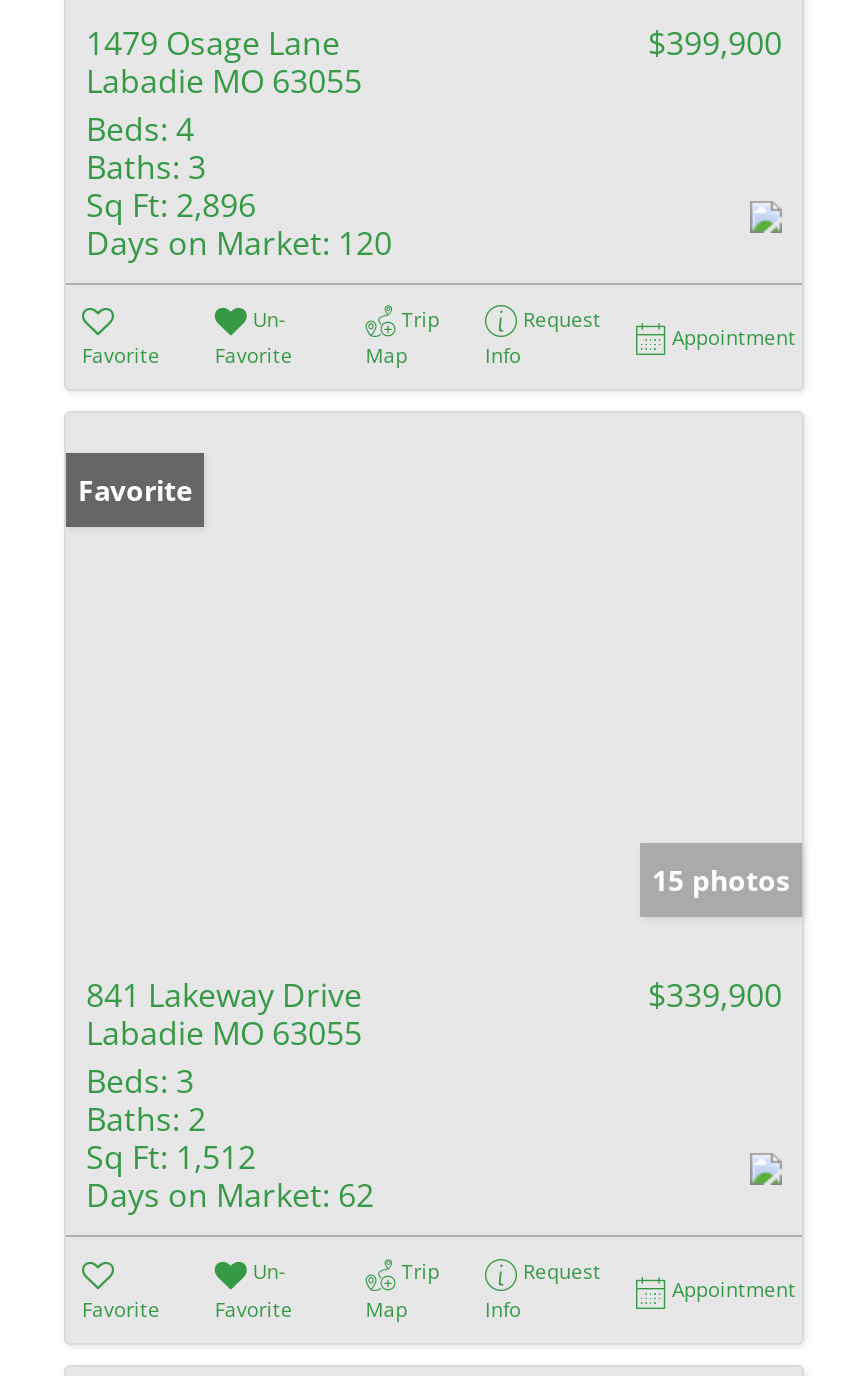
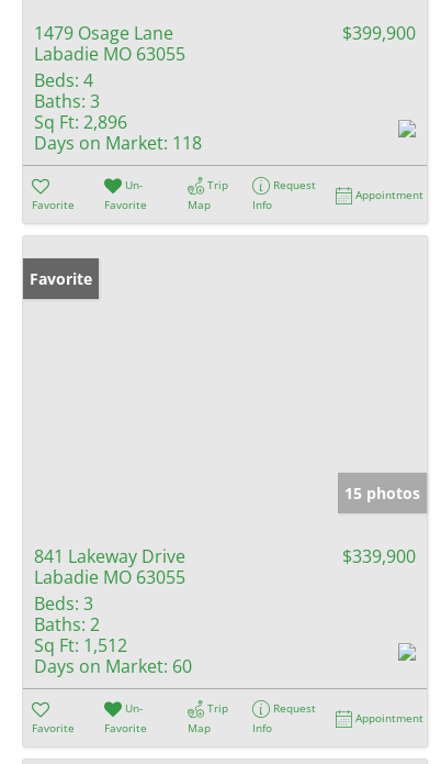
- Days on Market: 120
+ Days on Market: 118

- Days on Market: 62
+ Days on Market: 60
